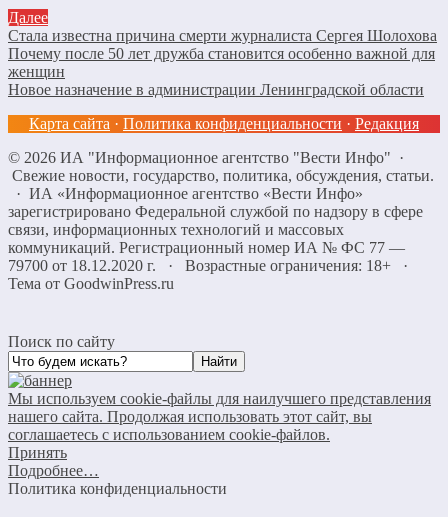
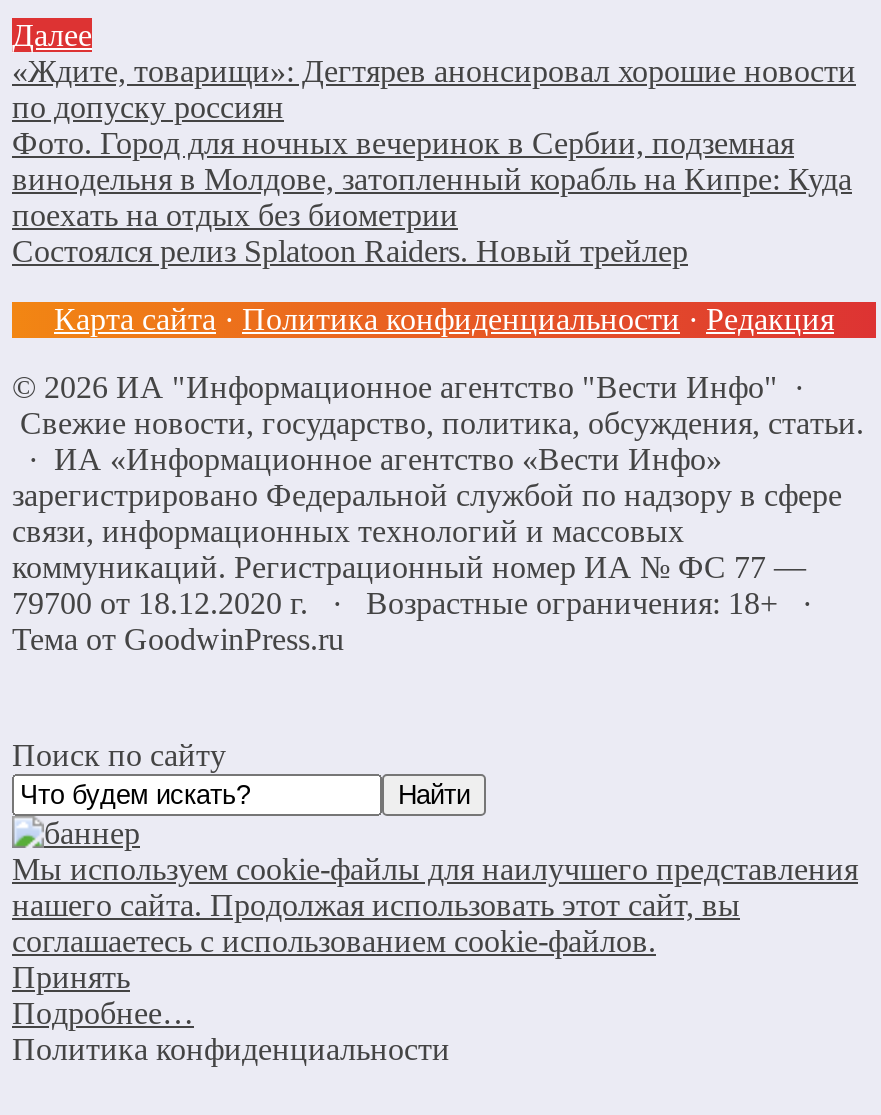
- Стала известна причина смерти журналиста Сергея Шолохова
- Почему после 50 лет дружба становится особенно важной для
- женщин
- Новое назначение в администрации Ленинградской области
+ «Ждите, товарищи»: Дегтярев анонсировал хорошие новости
+ по допуску россиян
+ Фото. Город для ночных вечеринок в Сербии, подземная
+ винодельня в Молдове, затопленный корабль на Кипре: Куда
+ поехать на отдых без биометрии
+ Состоялся релиз Splatoon Raiders. Новый трейлер
